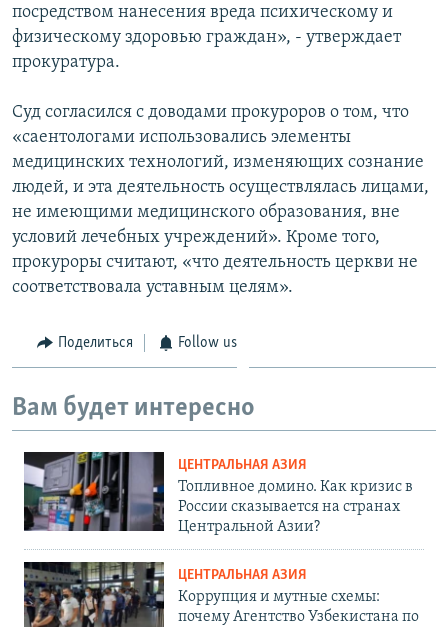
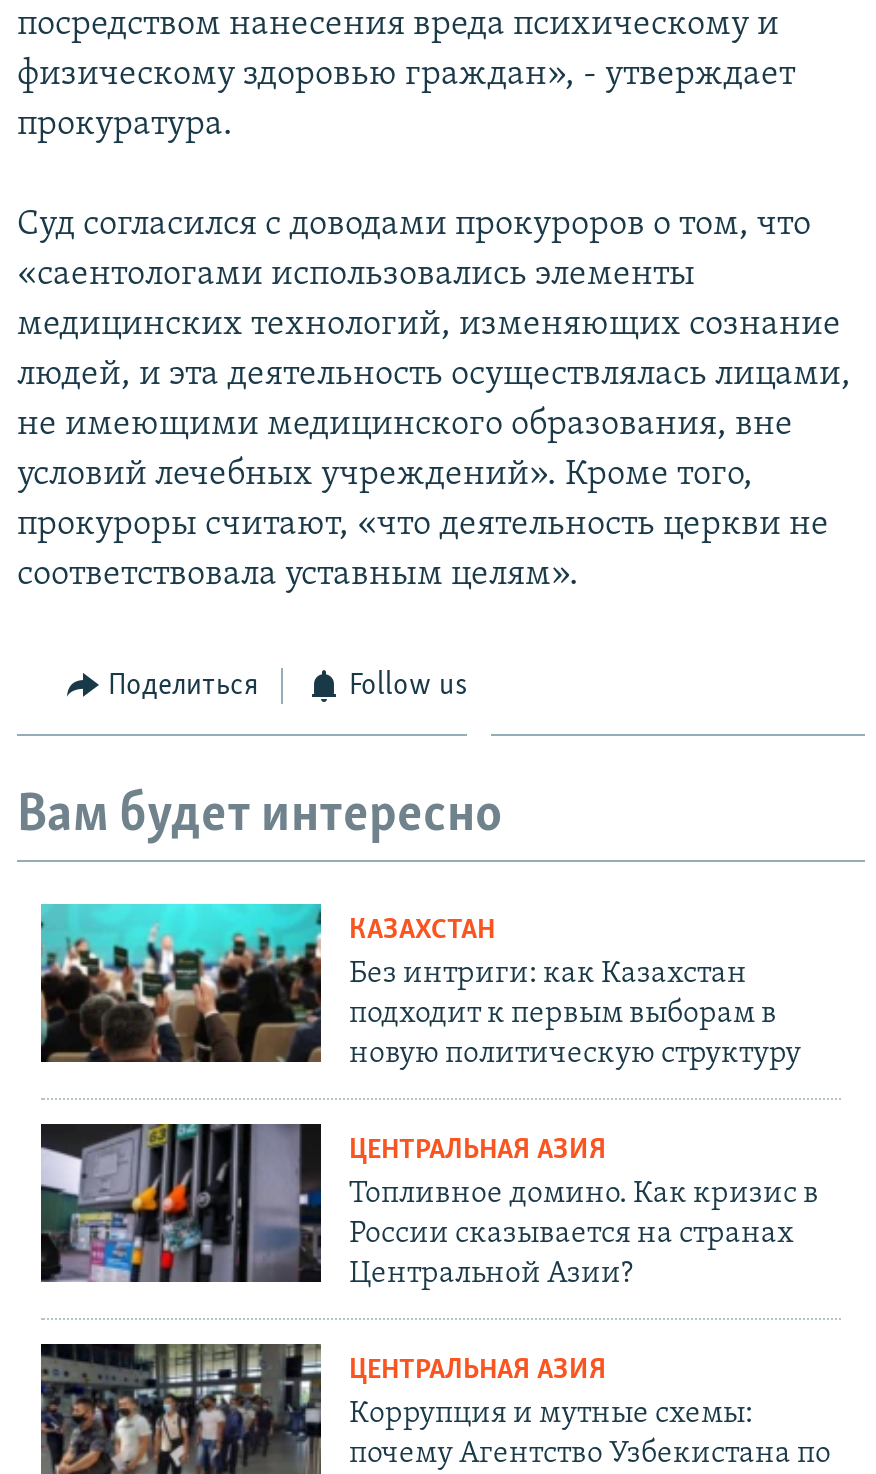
+ [image]
+ КАЗАХСТАН
+ Без интриги: как Казахстан
+ подходит к первым выборам в
+ новую политическую структуру
